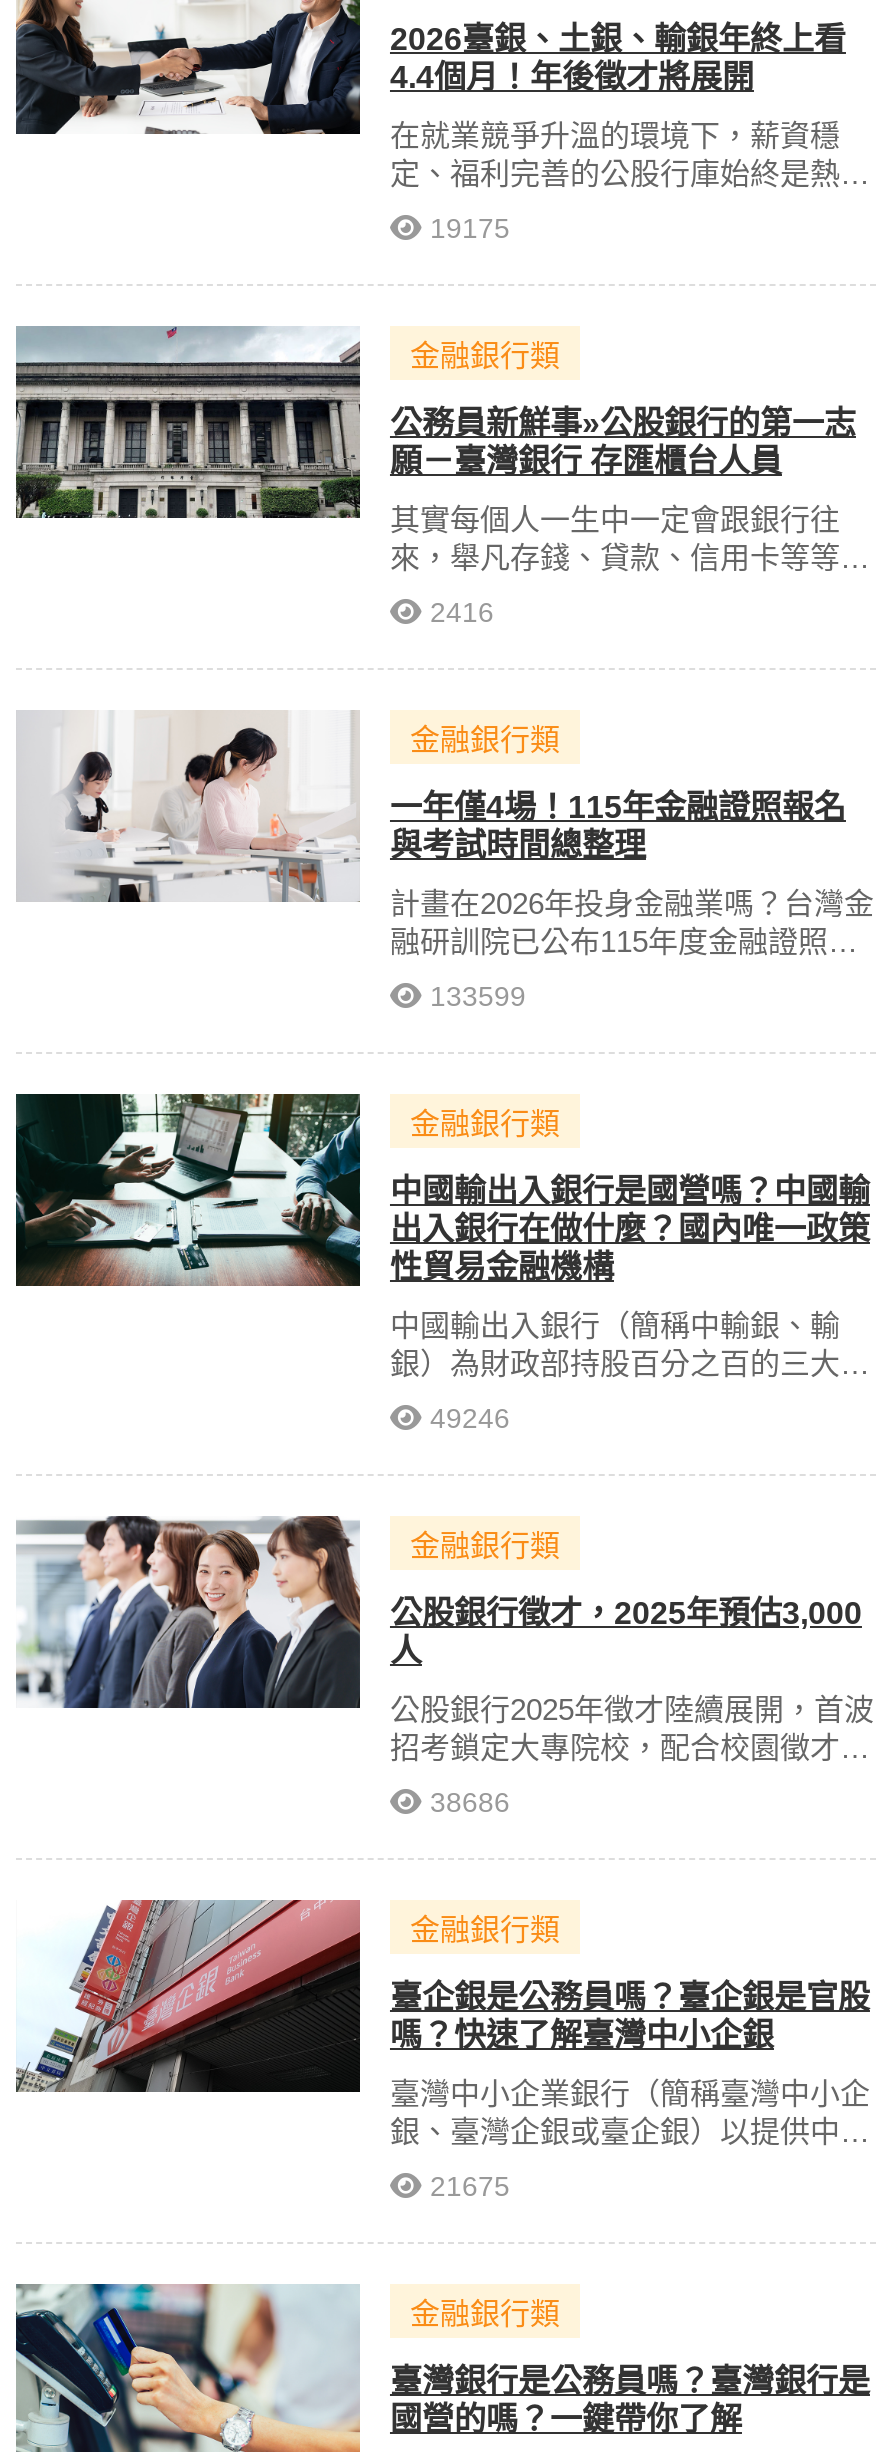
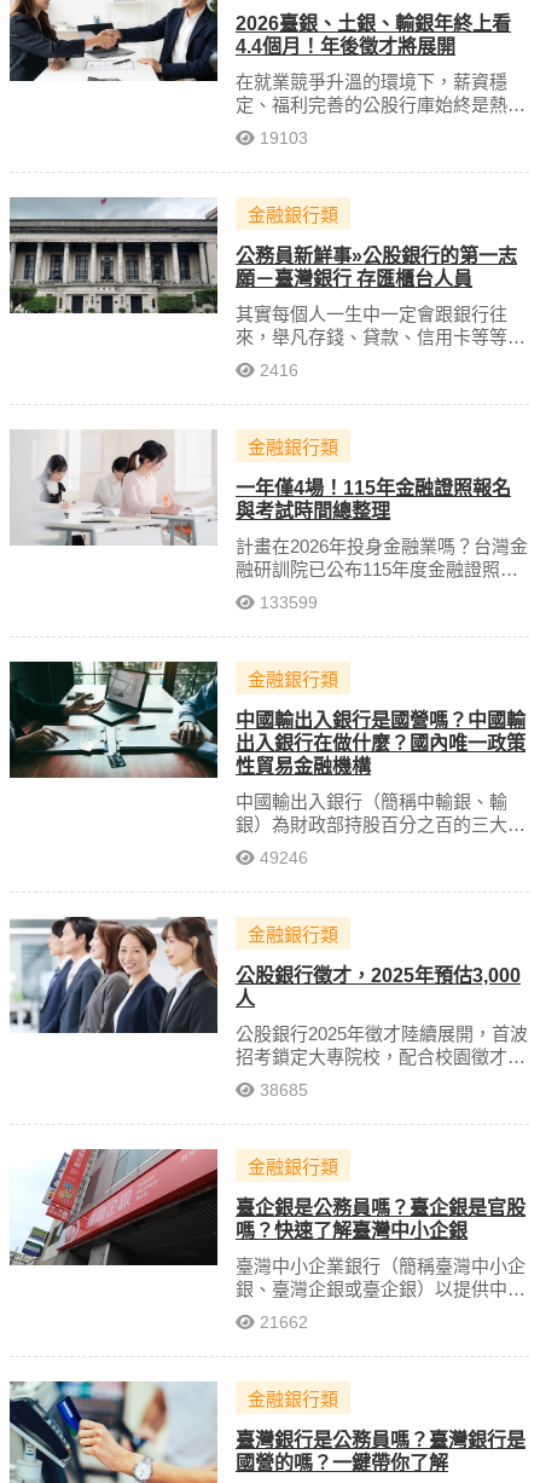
- 19175
+ 19103

- 38686
+ 38685

- 21675
+ 21662
